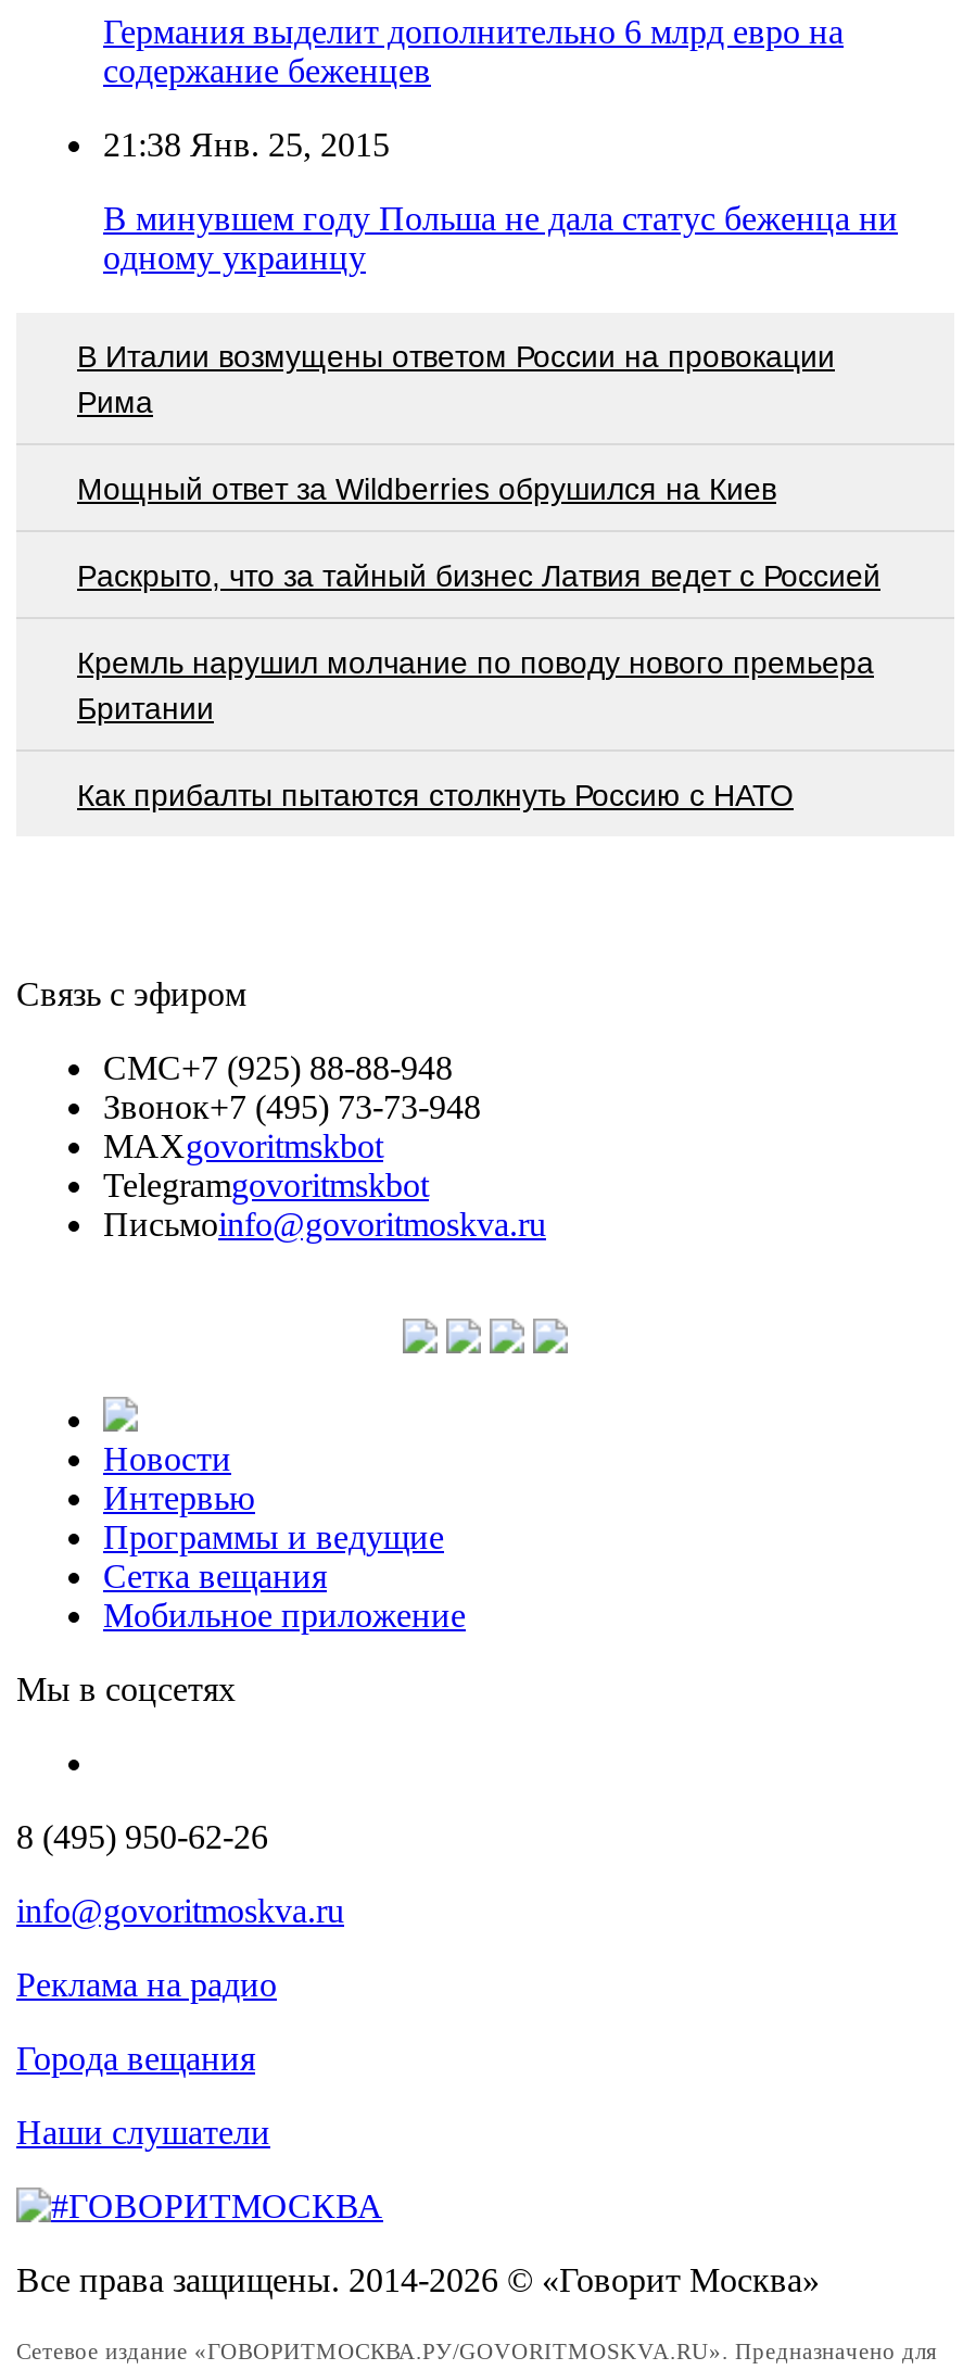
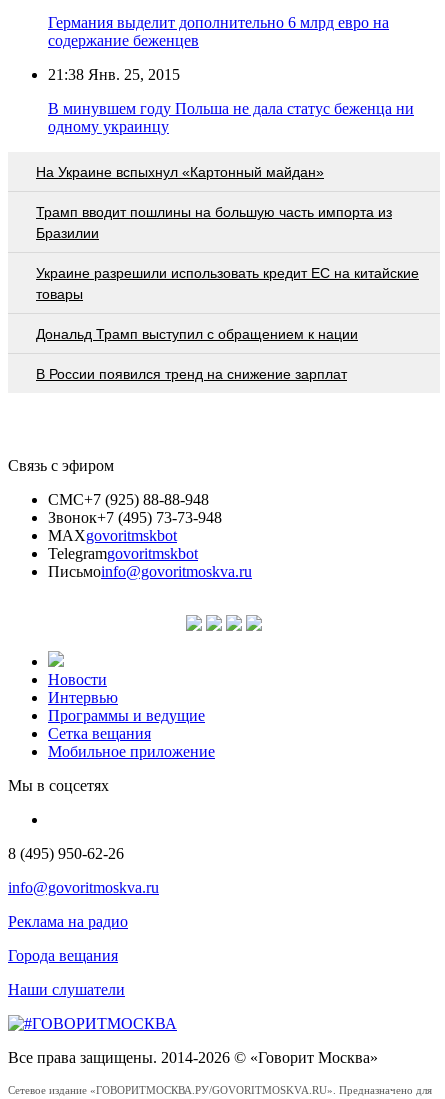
- В Италии возмущены ответом России на провокации
- Рима
+ На Украине вспыхнул «Картонный майдан»

- Мощный ответ за Wildberries обрушился на Киев
+ Трамп вводит пошлины на большую часть импорта из
+ Бразилии

- Раскрыто, что за тайный бизнес Латвия ведет с Россией
+ Украине разрешили использовать кредит ЕС на китайские
+ товары

- Кремль нарушил молчание по поводу нового премьера
- Британии
+ Дональд Трамп выступил с обращением к нации

- Как прибалты пытаются столкнуть Россию с НАТО
+ В России появился тренд на снижение зарплат
